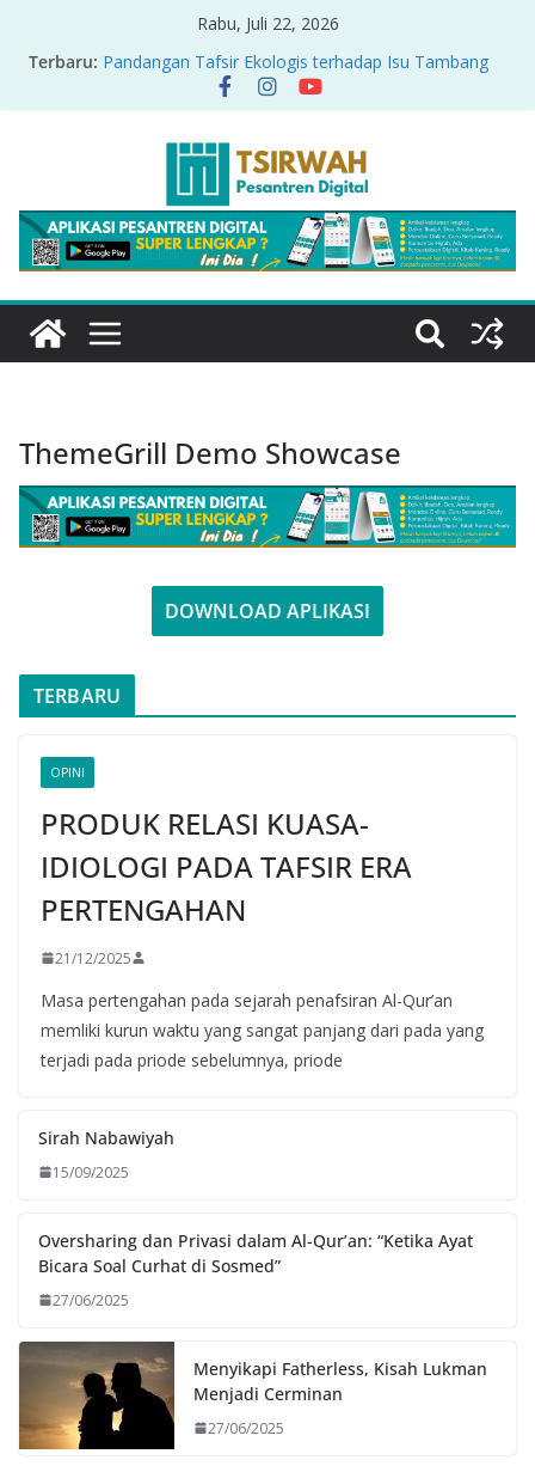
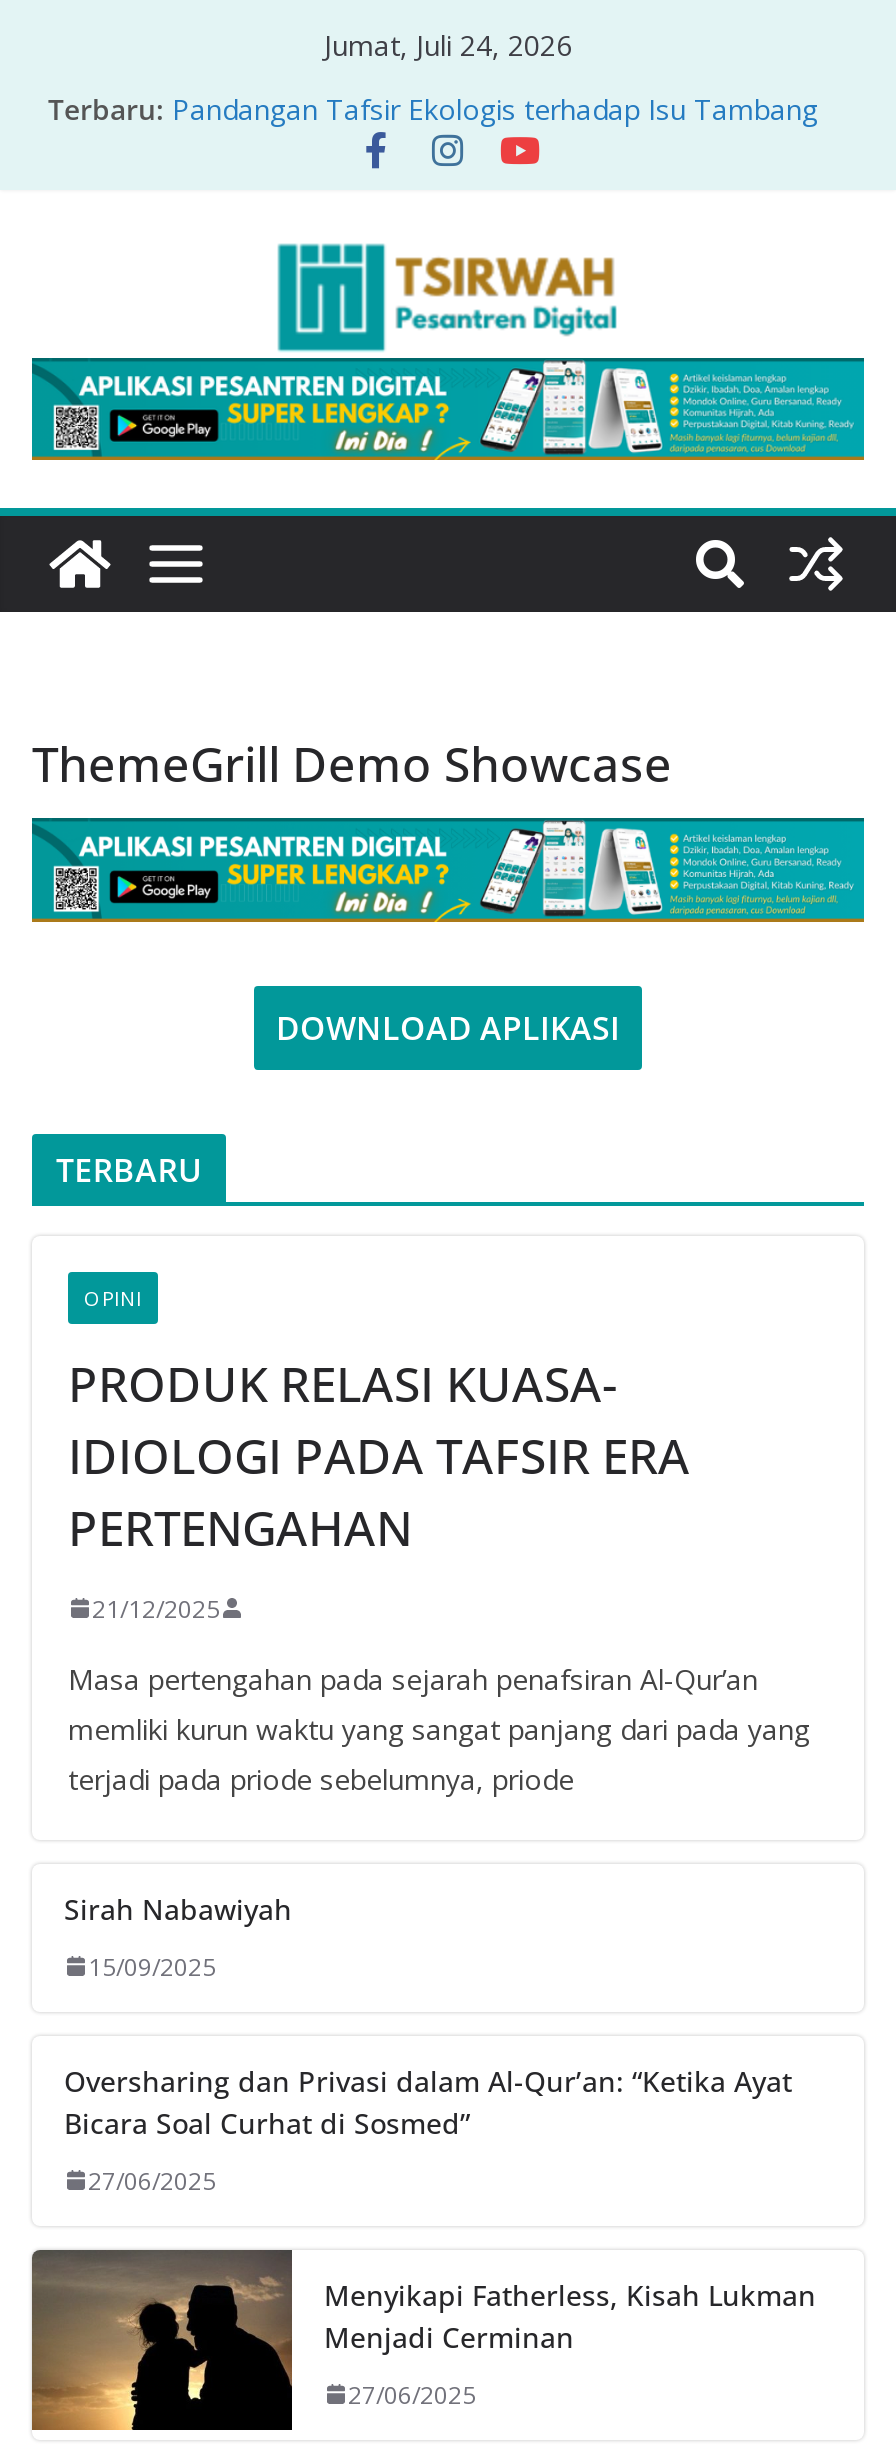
- Rabu, Juli 22, 2026
+ Jumat, Juli 24, 2026
